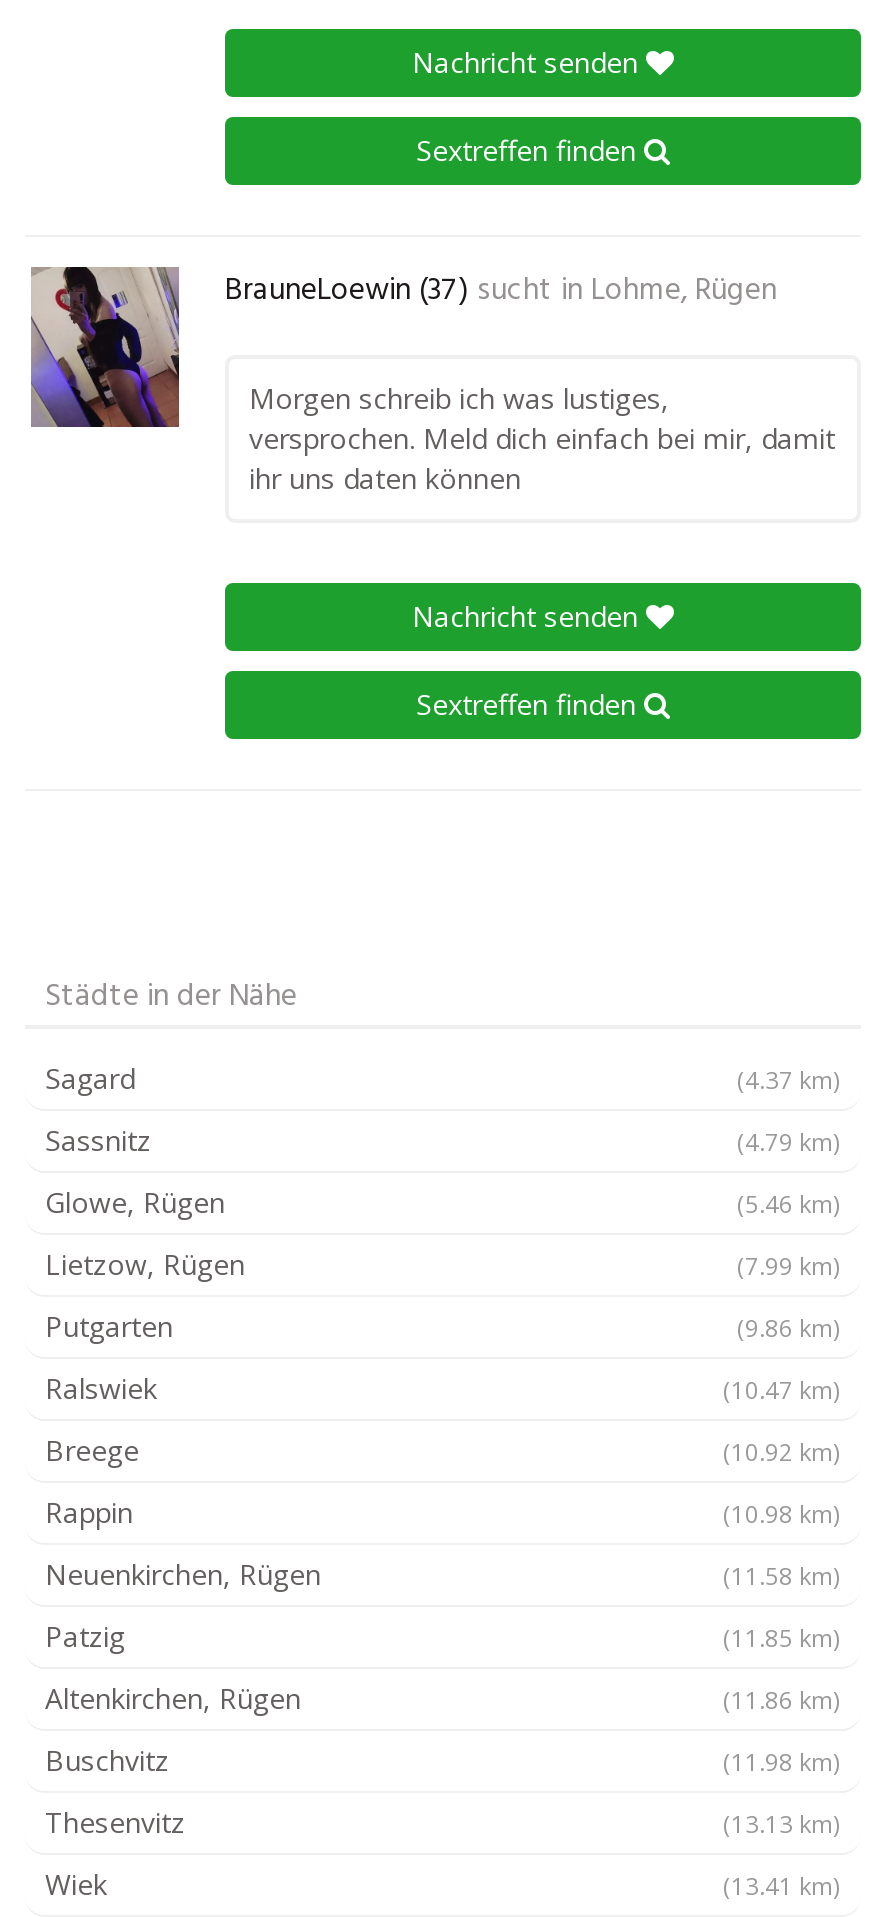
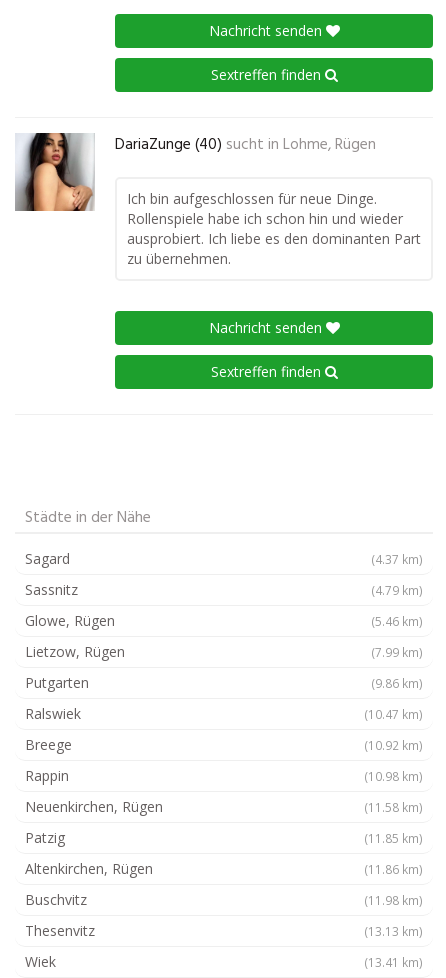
- [image]
- BrauneLoewin (37) sucht in Lohme, Rügen
+ [image]
+ DariaZunge (40) sucht in Lohme, Rügen

- Morgen schreib ich was lustiges,
- versprochen. Meld dich einfach bei mir, damit
- ihr uns daten können
+ Ich bin aufgeschlossen für neue Dinge.
+ Rollenspiele habe ich schon hin und wieder
+ ausprobiert. Ich liebe es den dominanten Part
+ zu übernehmen.
